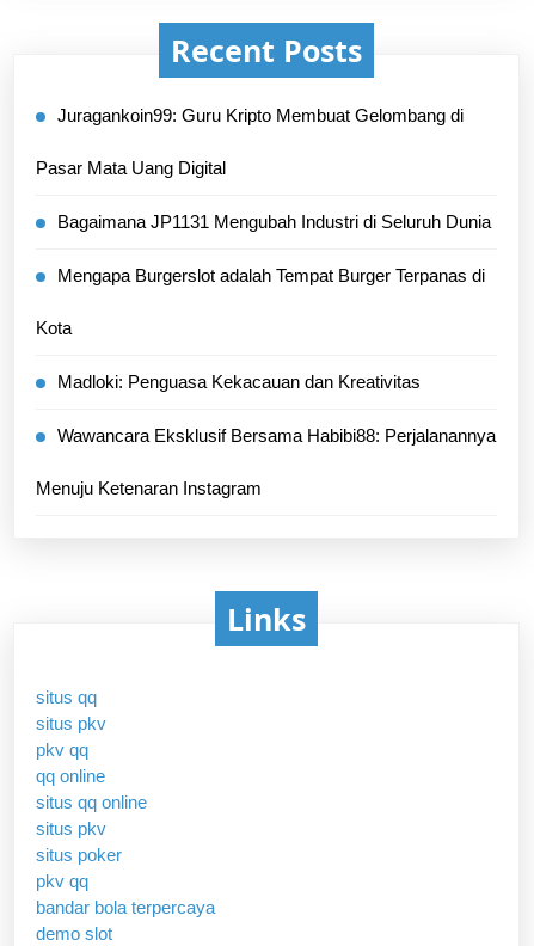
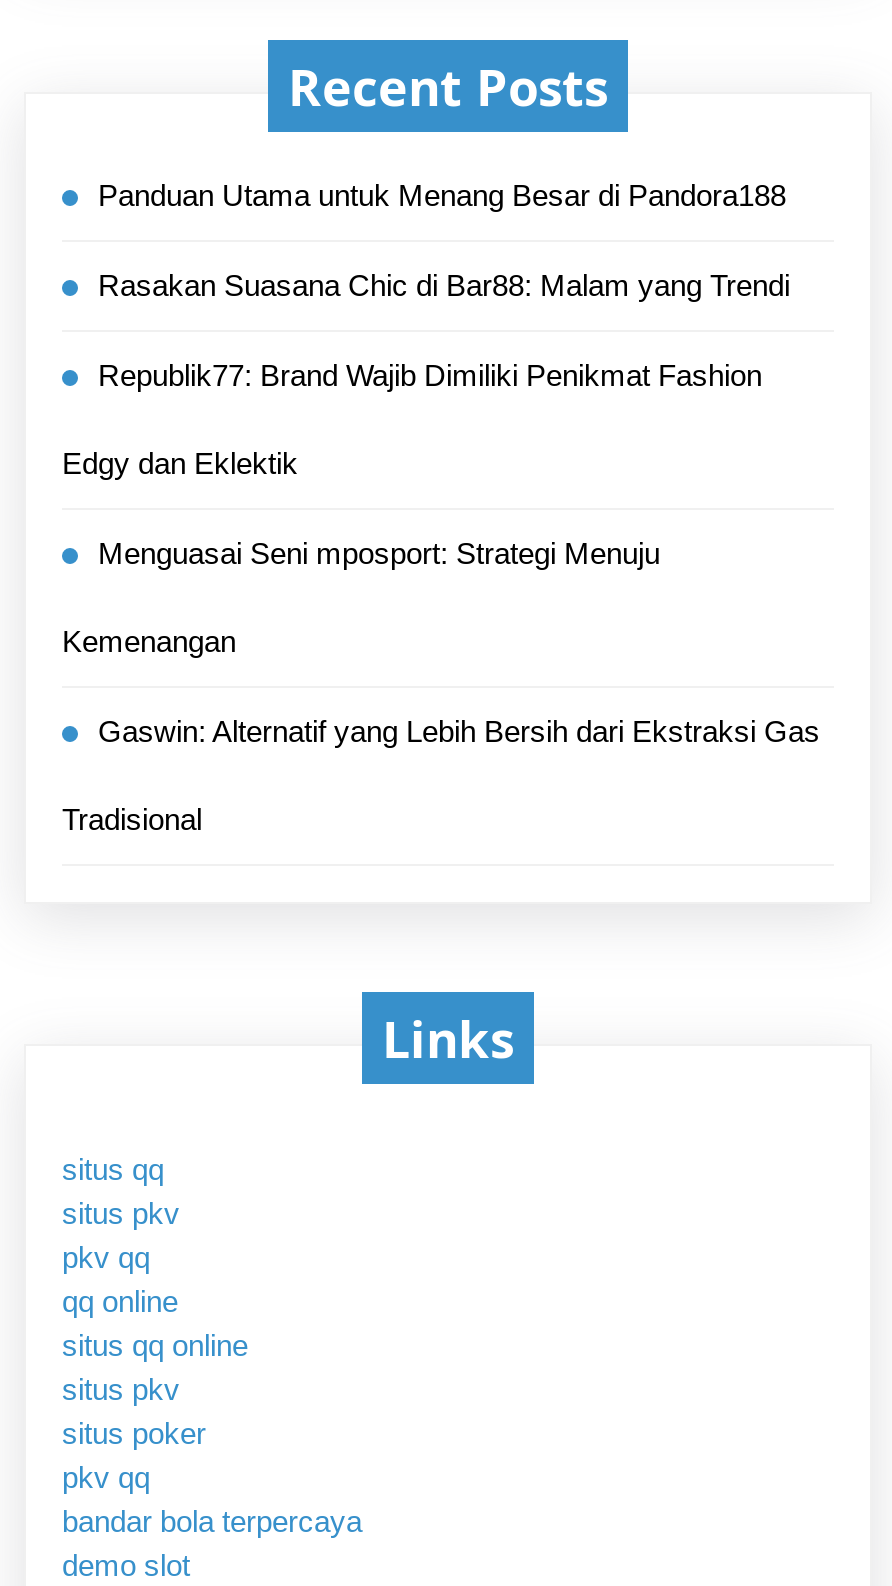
- Juragankoin99: Guru Kripto Membuat Gelombang di
+ Panduan Utama untuk Menang Besar di Pandora188

- Pasar Mata Uang Digital
+ Rasakan Suasana Chic di Bar88: Malam yang Trendi

- Bagaimana JP1131 Mengubah Industri di Seluruh Dunia
+ Republik77: Brand Wajib Dimiliki Penikmat Fashion

- Mengapa Burgerslot adalah Tempat Burger Terpanas di
+ Edgy dan Eklektik

- Kota
+ Menguasai Seni mposport: Strategi Menuju

- Madloki: Penguasa Kekacauan dan Kreativitas
+ Kemenangan

- Wawancara Eksklusif Bersama Habibi88: Perjalanannya
+ Gaswin: Alternatif yang Lebih Bersih dari Ekstraksi Gas

- Menuju Ketenaran Instagram
+ Tradisional
